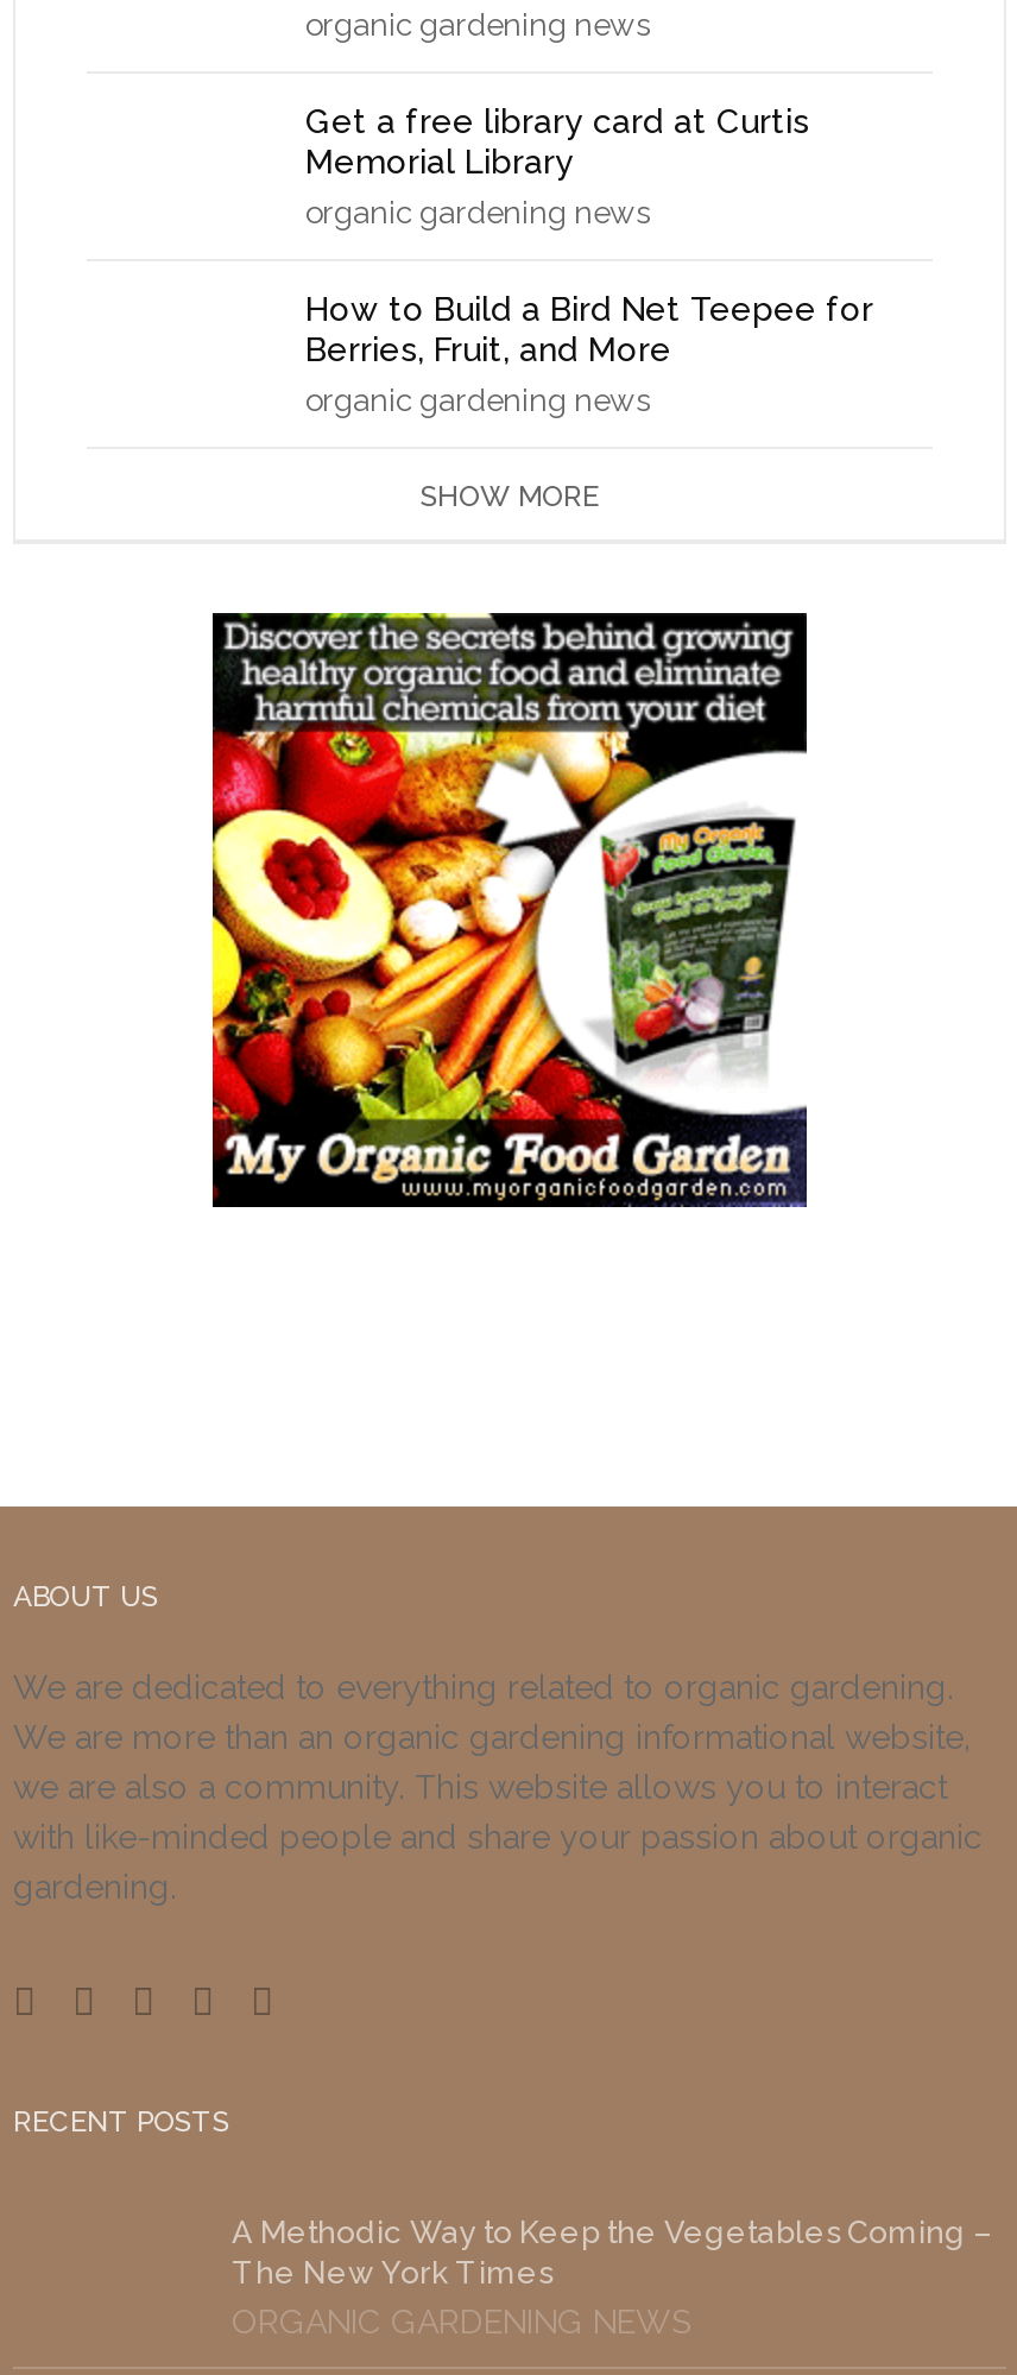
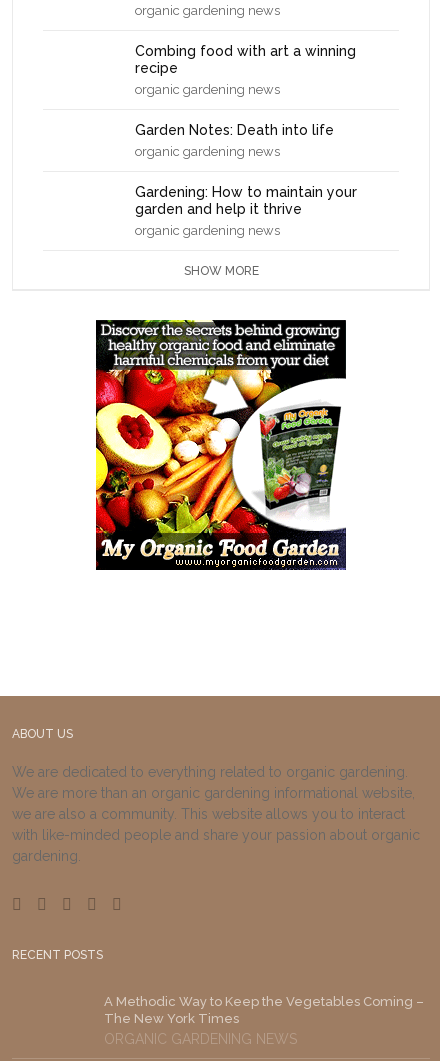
- Get a free library card at Curtis
- Memorial Library
+ Combing food with art a winning
+ recipe

- How to Build a Bird Net Teepee for
- Berries, Fruit, and More
+ Garden Notes: Death into life
+ organic gardening news
+ Gardening: How to maintain your
+ garden and help it thrive

moved down: [image]
